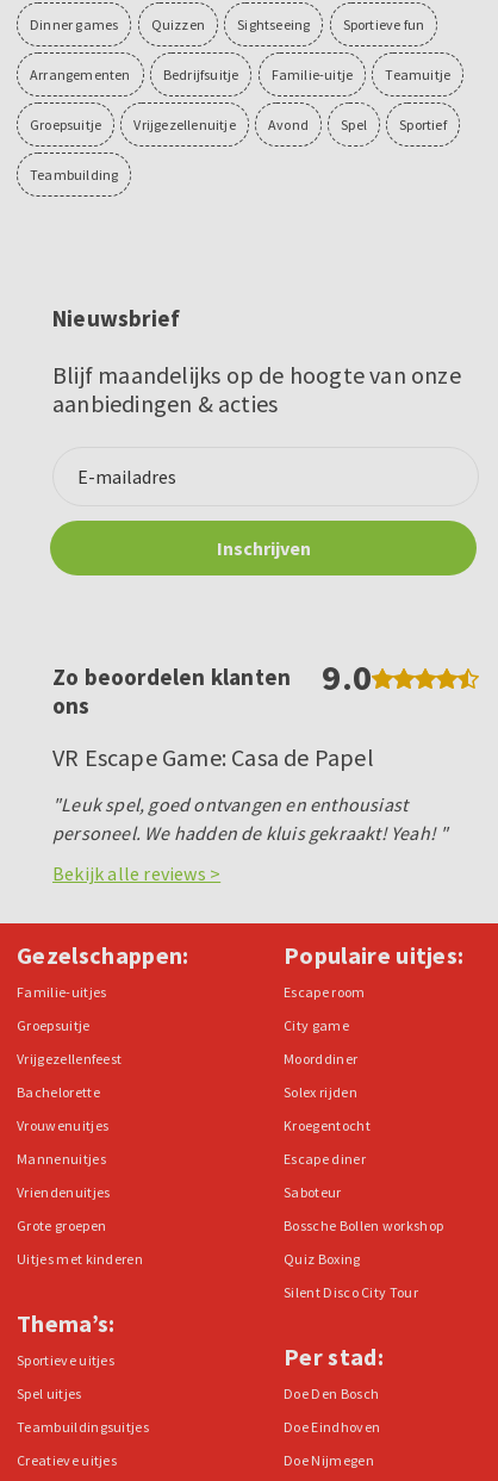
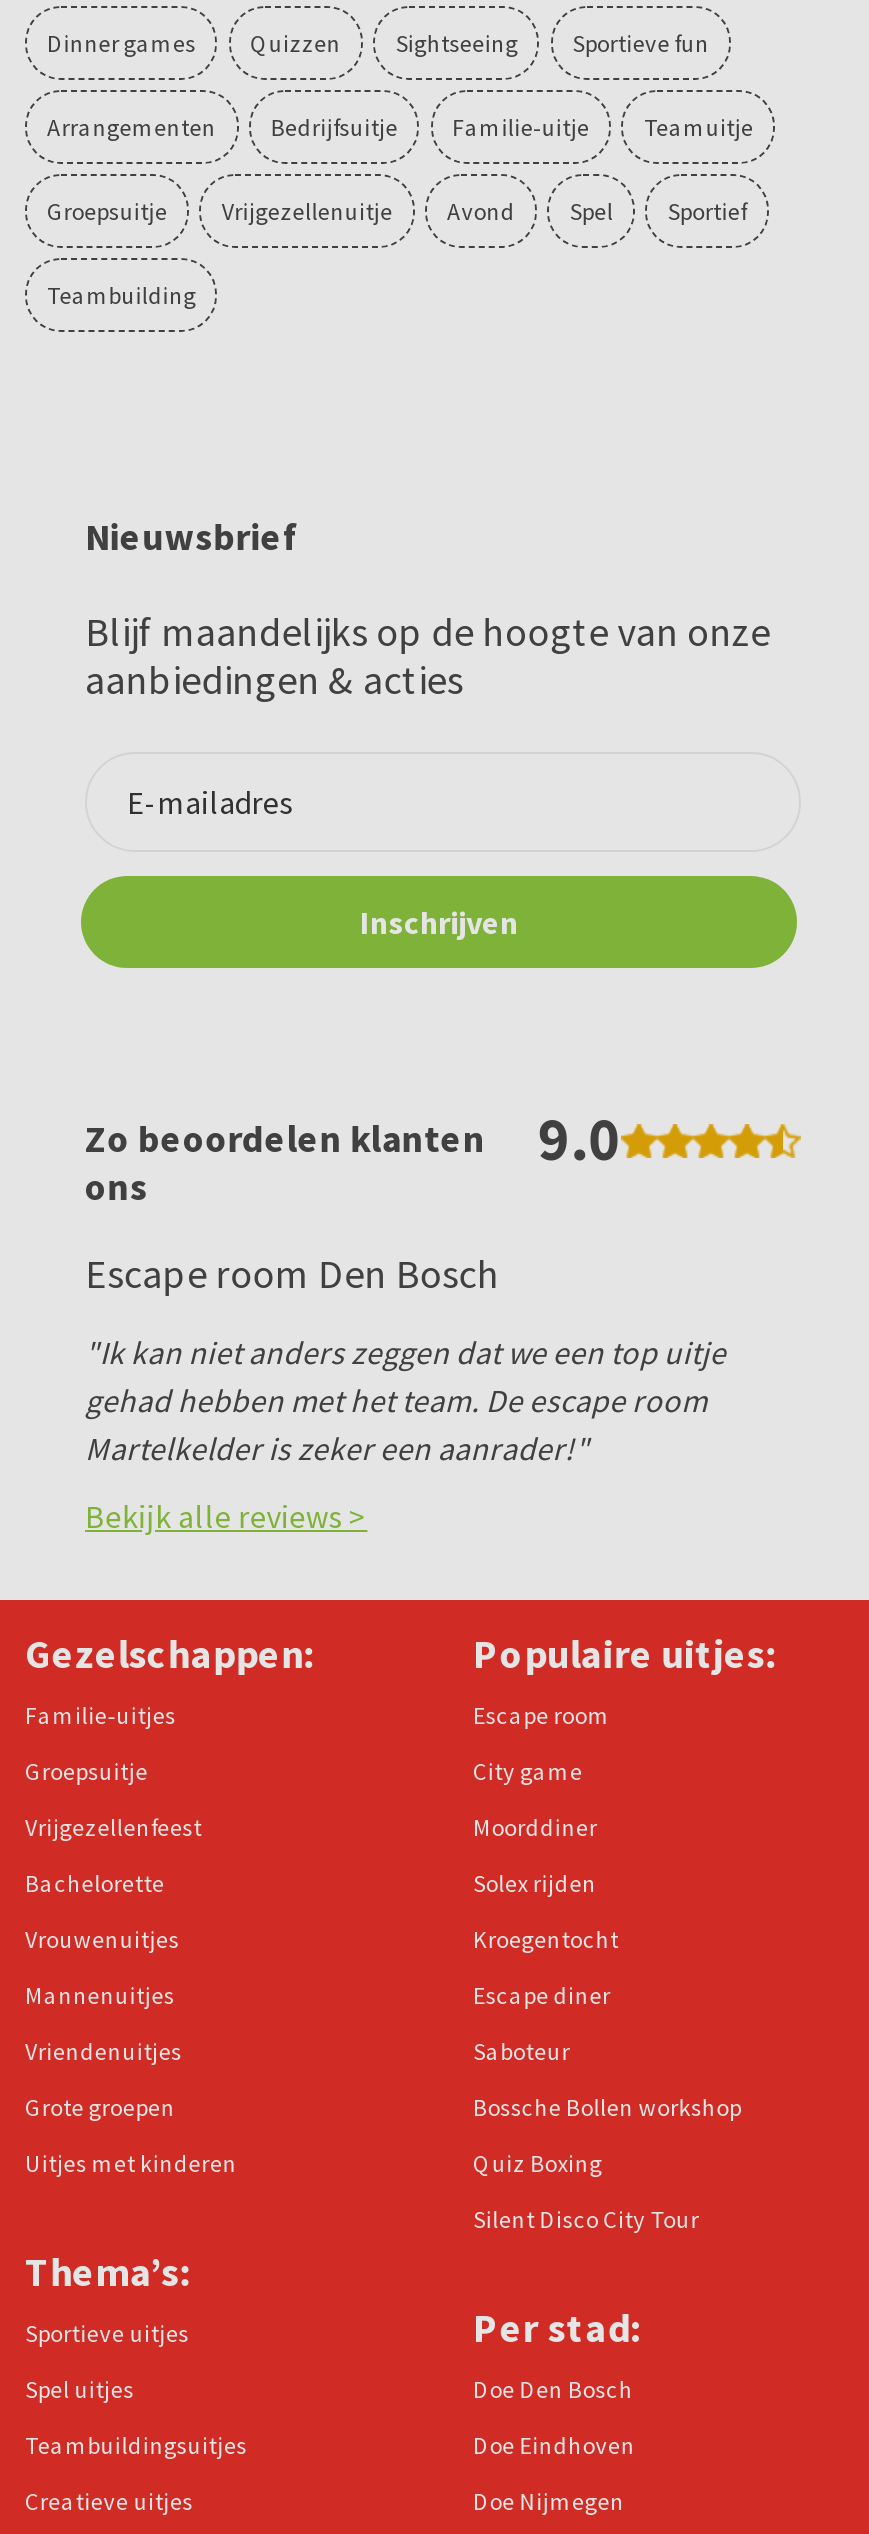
- VR Escape Game: Casa de Papel
+ Escape room Den Bosch

- "Leuk spel, goed ontvangen en enthousiast
- personeel. We hadden de kluis gekraakt! Yeah! "
+ "Ik kan niet anders zeggen dat we een top uitje
+ gehad hebben met het team. De escape room
+ Martelkelder is zeker een aanrader!"
